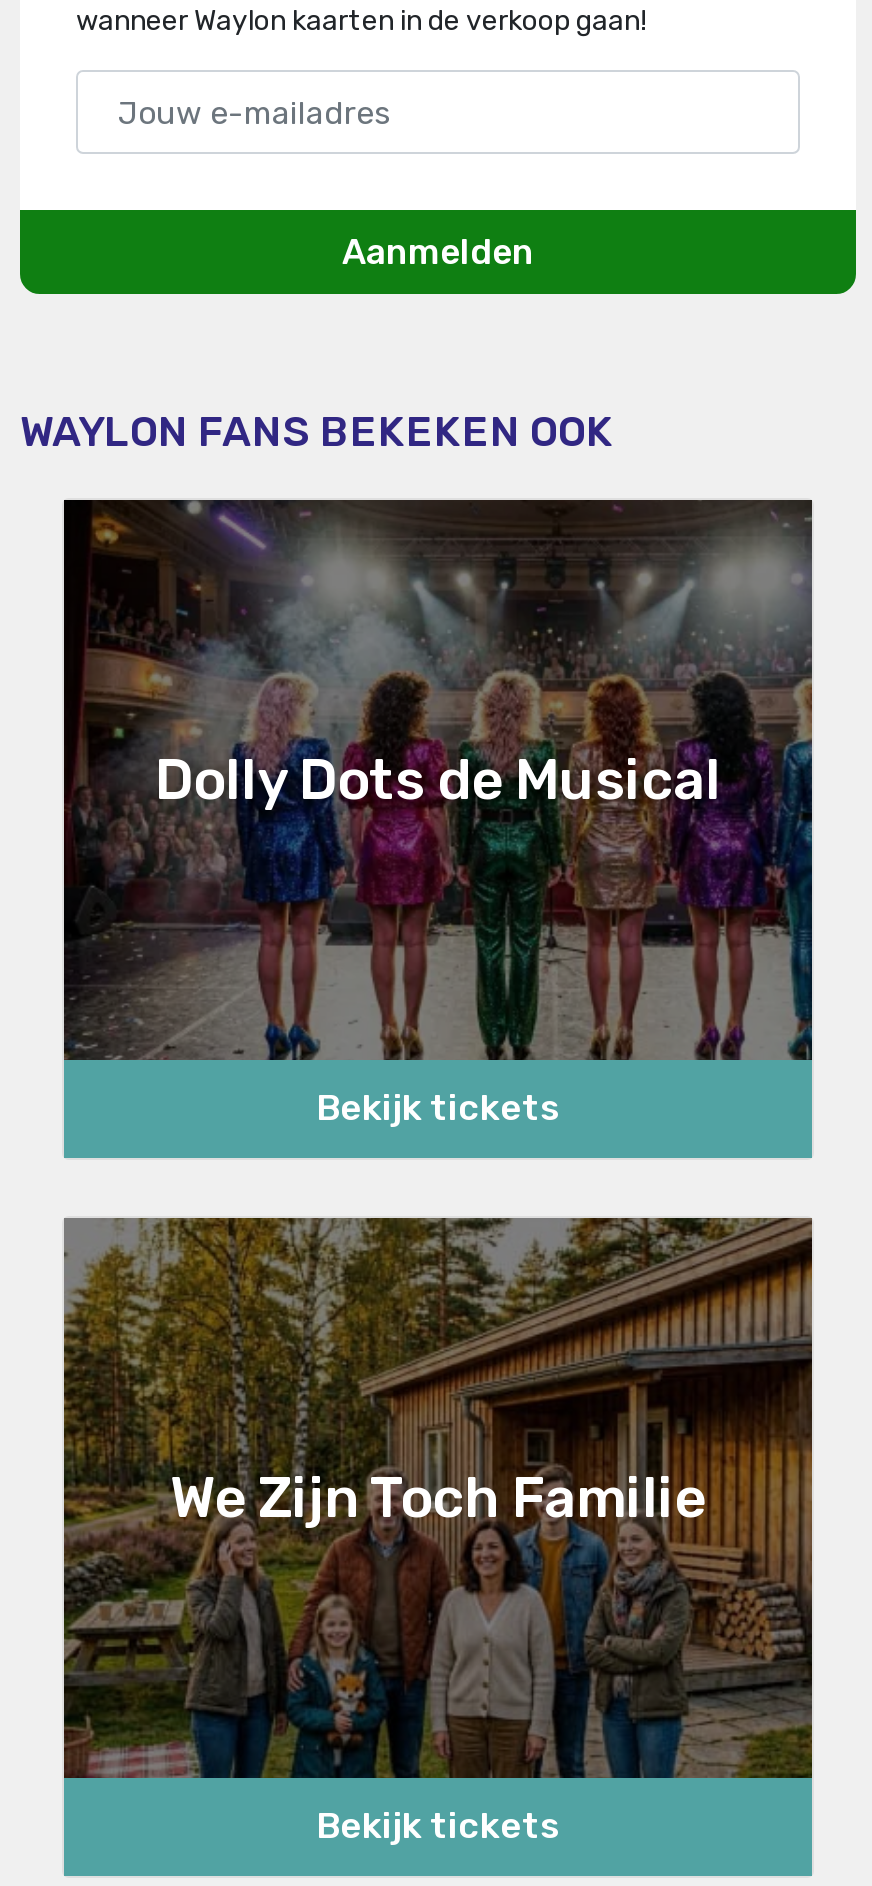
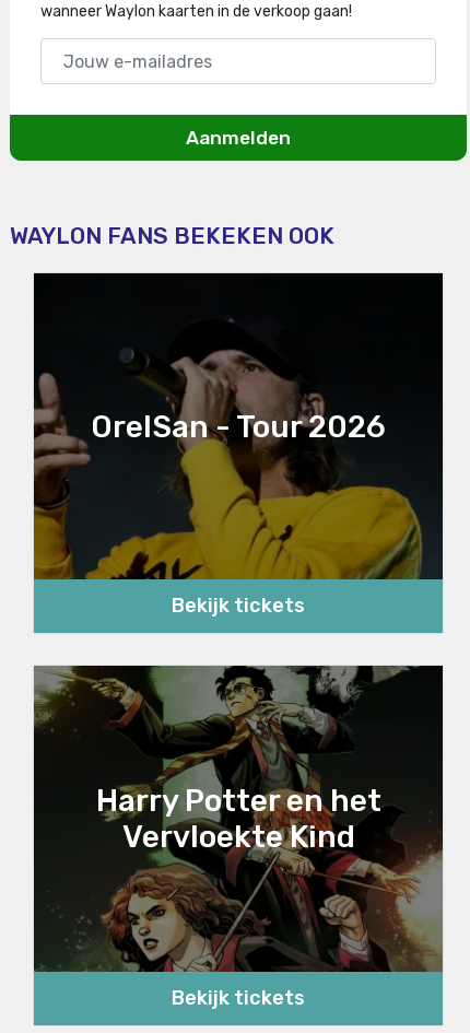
- [image]
- Dolly Dots de Musical
+ [image]
+ OrelSan - Tour 2026

- [image]
- We Zijn Toch Familie
+ [image]
+ Harry Potter en het
+ Vervloekte Kind
